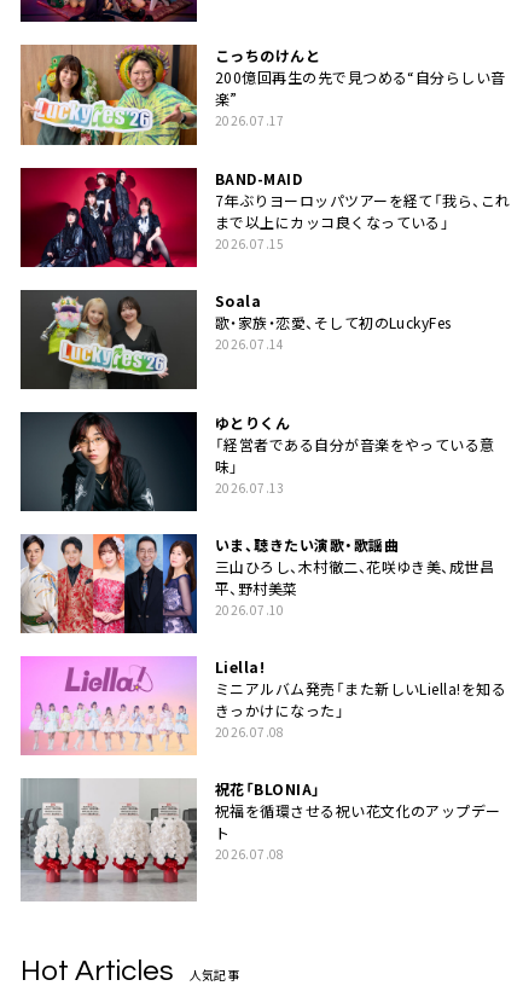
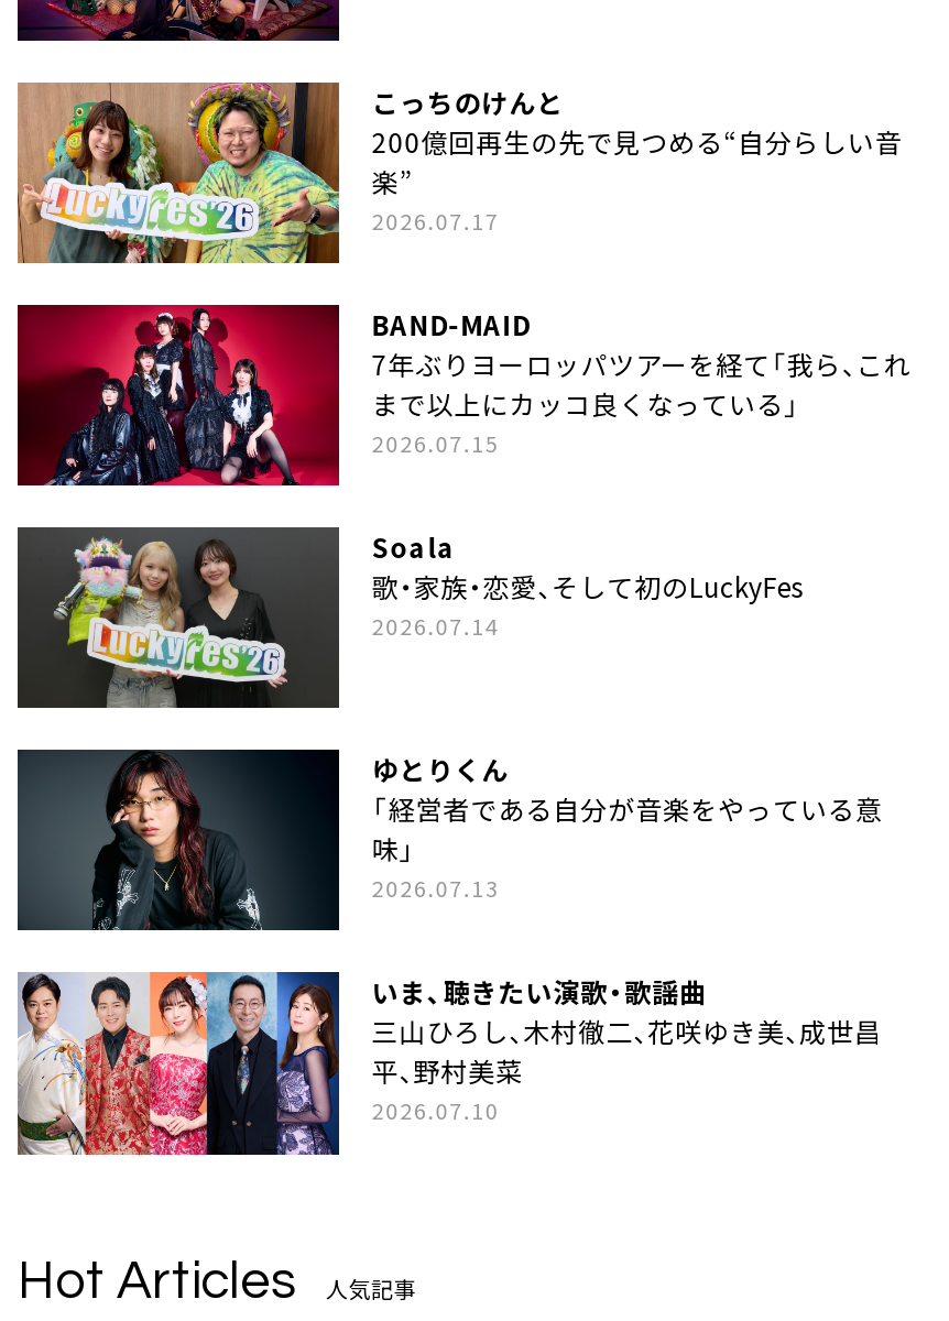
- [image]
- Liella!
- ミニアルバム発売「また新しいLiella!を知る
- きっかけになった」
- 2026.07.08
- 祝花「BLONIA」
- 祝福を循環させる祝い花文化のアップデー
- ト
- 2026.07.08

- [image]
